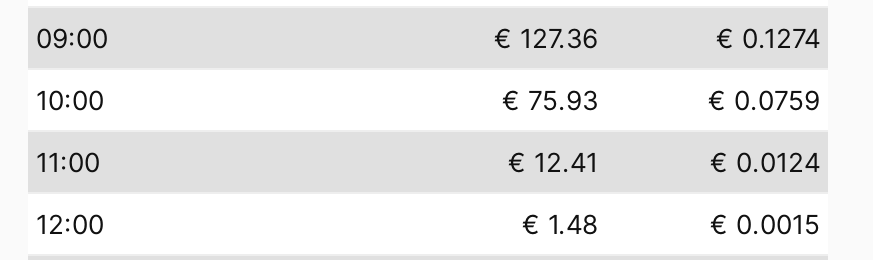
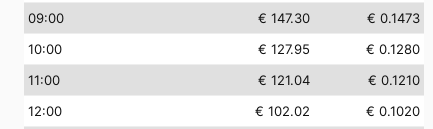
- € 127.36
+ € 147.30

- € 0.1274
+ € 0.1473

- € 75.93
+ € 127.95

- € 0.0759
+ € 0.1280

- € 12.41
+ € 121.04

- € 0.0124
+ € 0.1210

- € 1.48
+ € 102.02

- € 0.0015
+ € 0.1020
